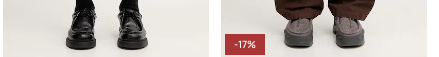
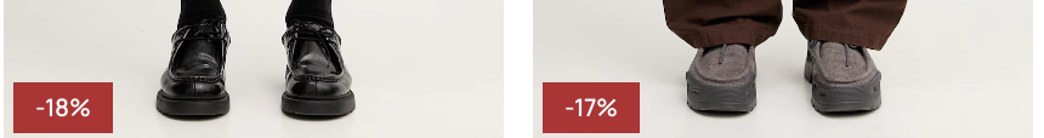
+ -18%
